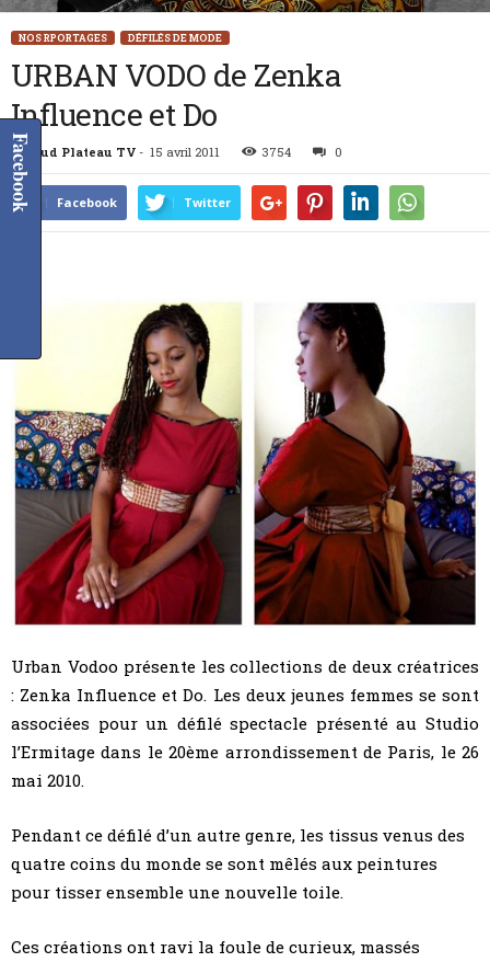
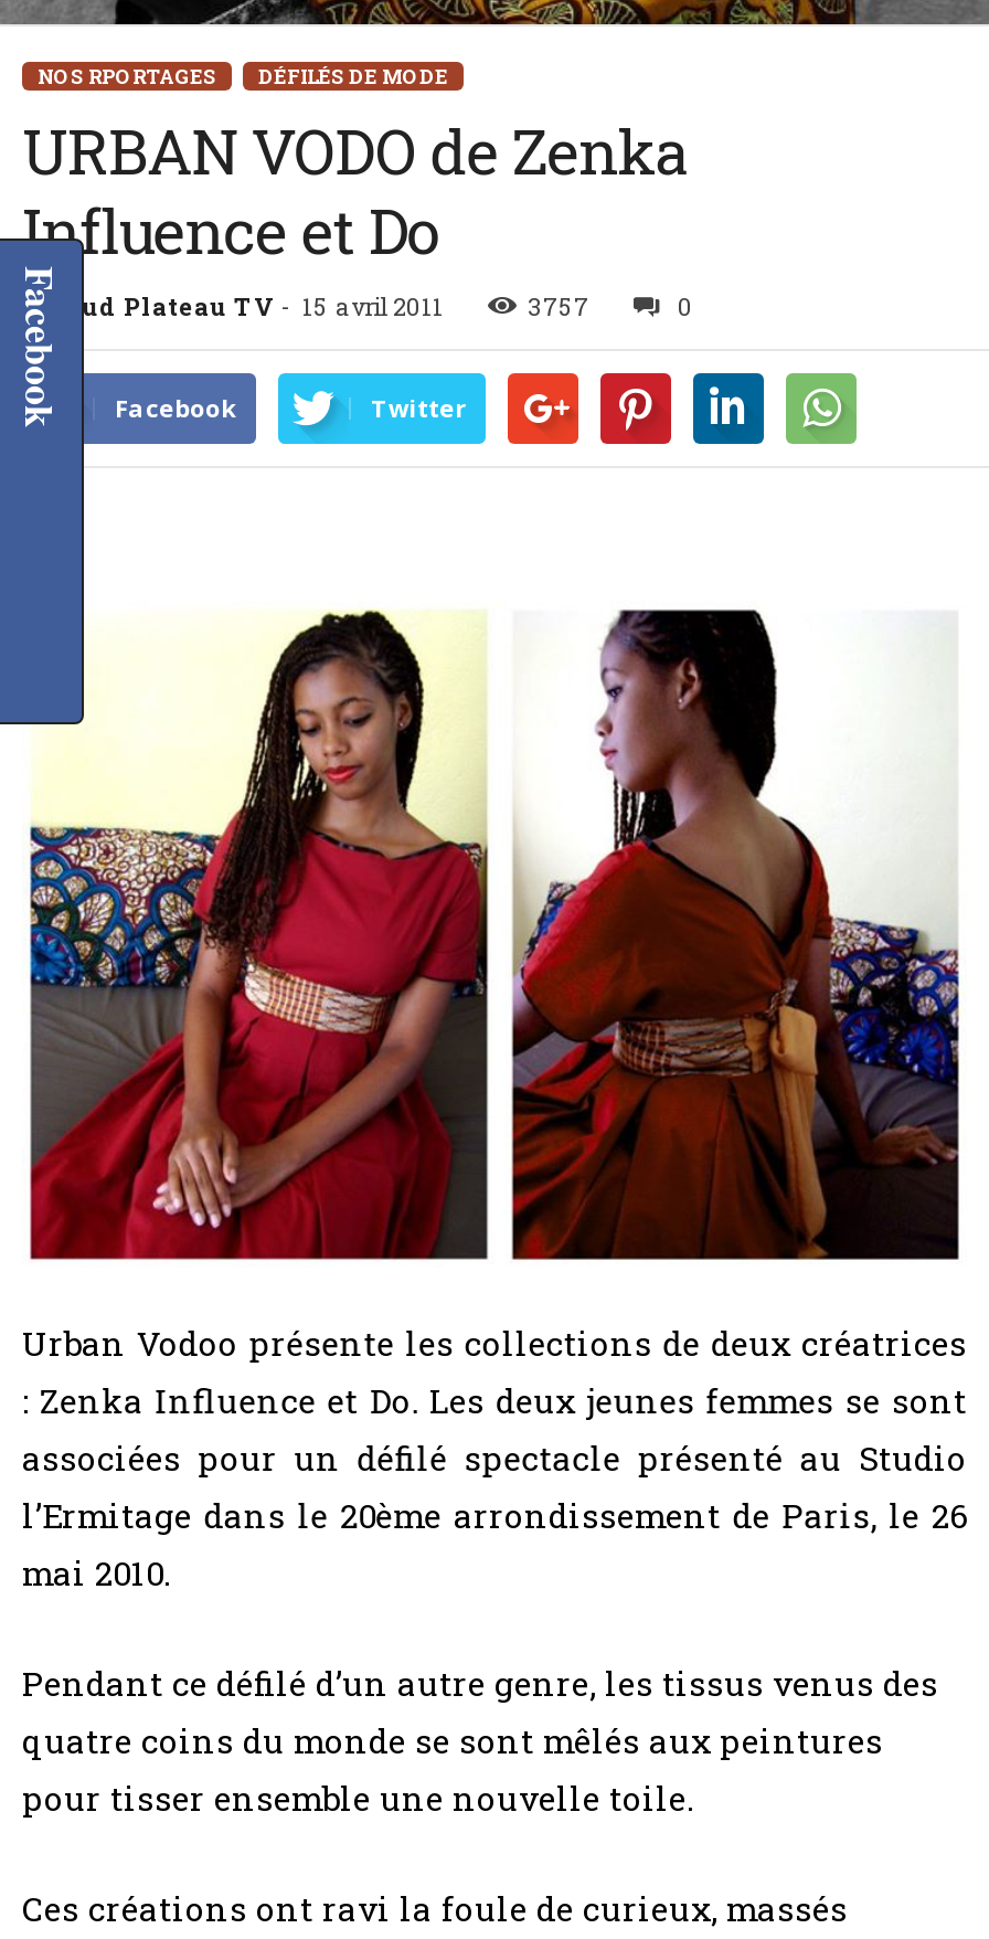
- 3754
+ 3757
